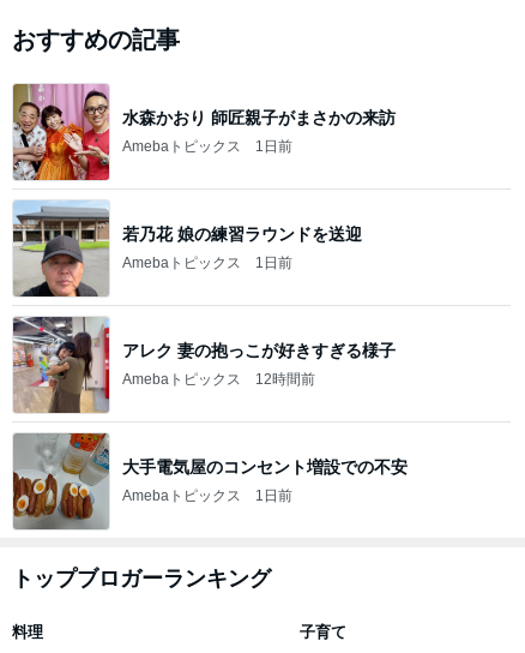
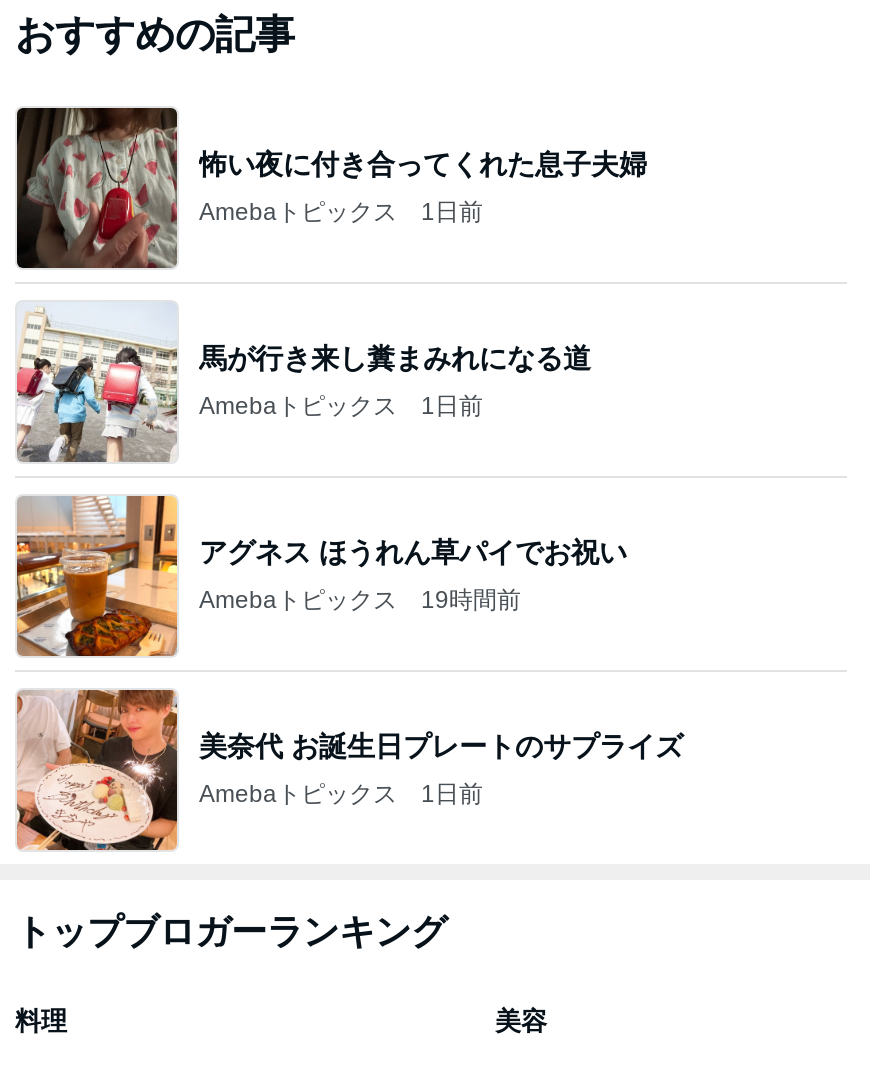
- [image]
- 水森かおり 師匠親子がまさかの来訪
+ [image]
+ 怖い夜に付き合ってくれた息子夫婦

- [image]
- 若乃花 娘の練習ラウンドを送迎
+ [image]
+ 馬が行き来し糞まみれになる道

- [image]
- アレク 妻の抱っこが好きすぎる様子
+ [image]
+ アグネス ほうれん草パイでお祝い

- Amebaトピックス 12時間前
+ Amebaトピックス 19時間前

- [image]
- 大手電気屋のコンセント増設での不安
+ [image]
+ 美奈代 お誕生日プレートのサプライズ

- 子育て
+ 美容
